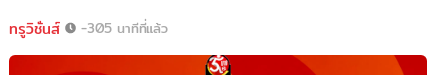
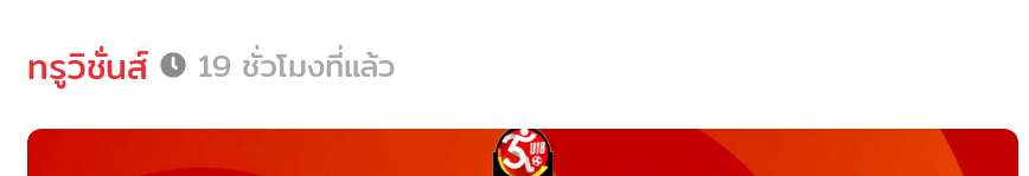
- -305 นาทีที่แล้ว
+ 19 ชั่วโมงที่แล้ว
